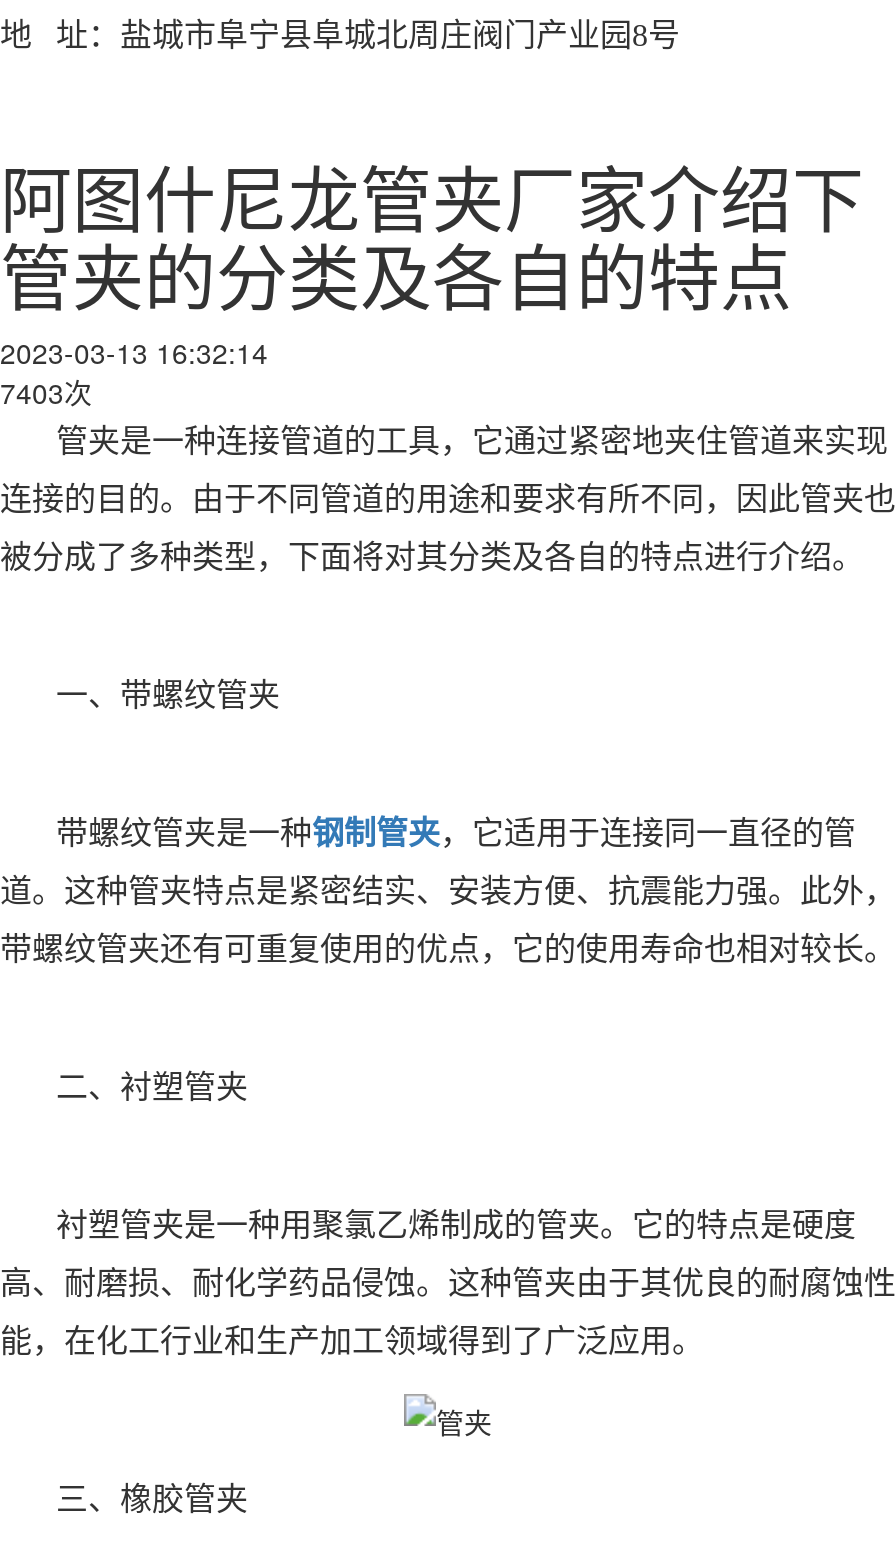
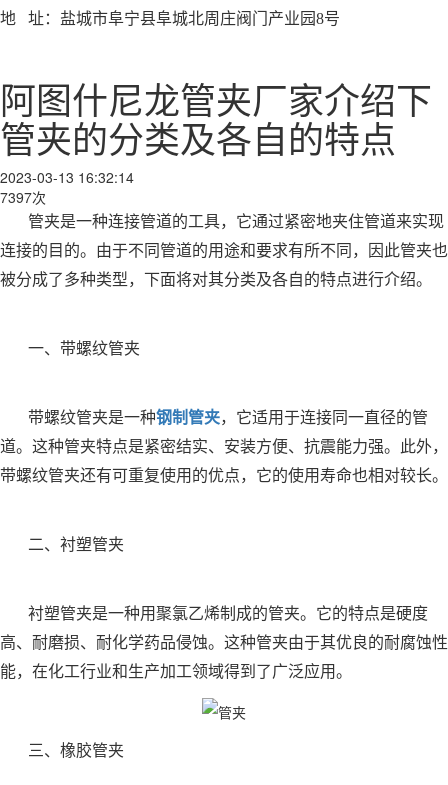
- 7403次
+ 7397次
